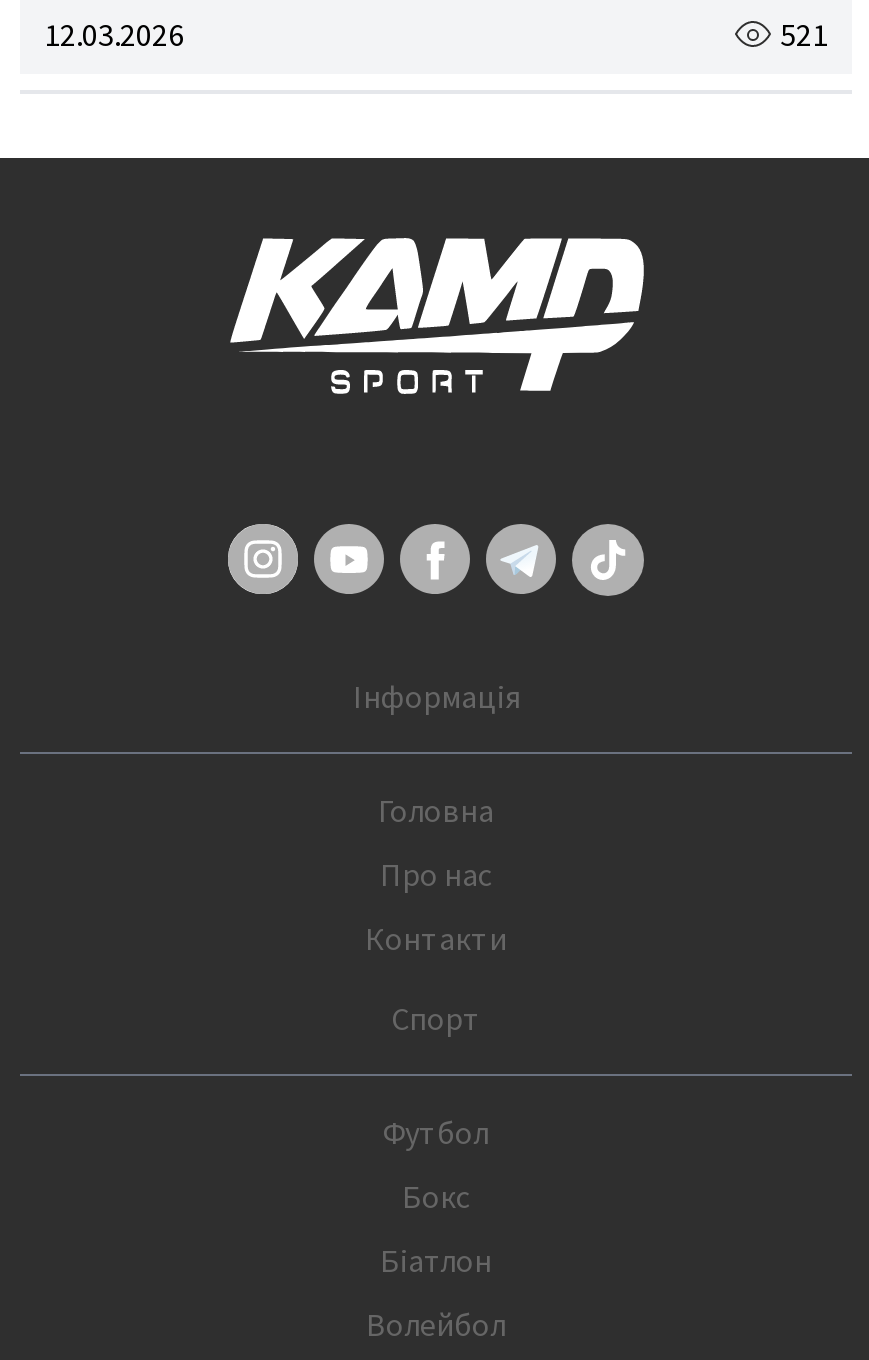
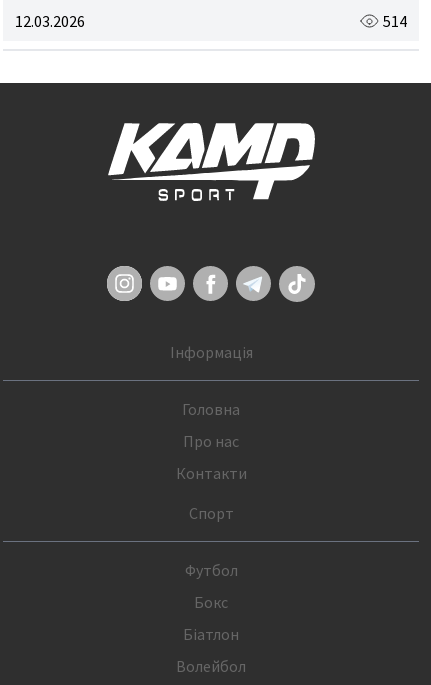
- 521
+ 514
